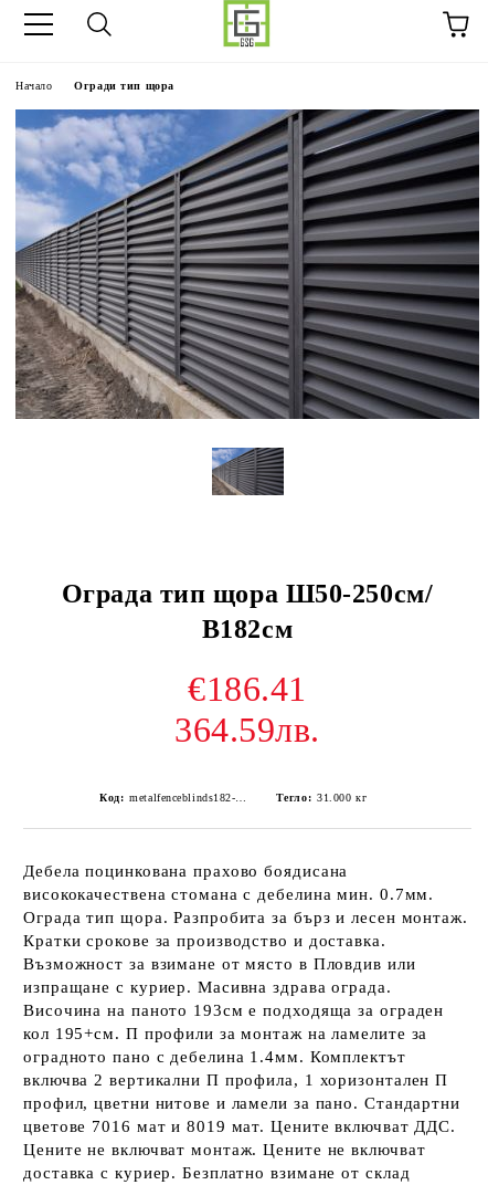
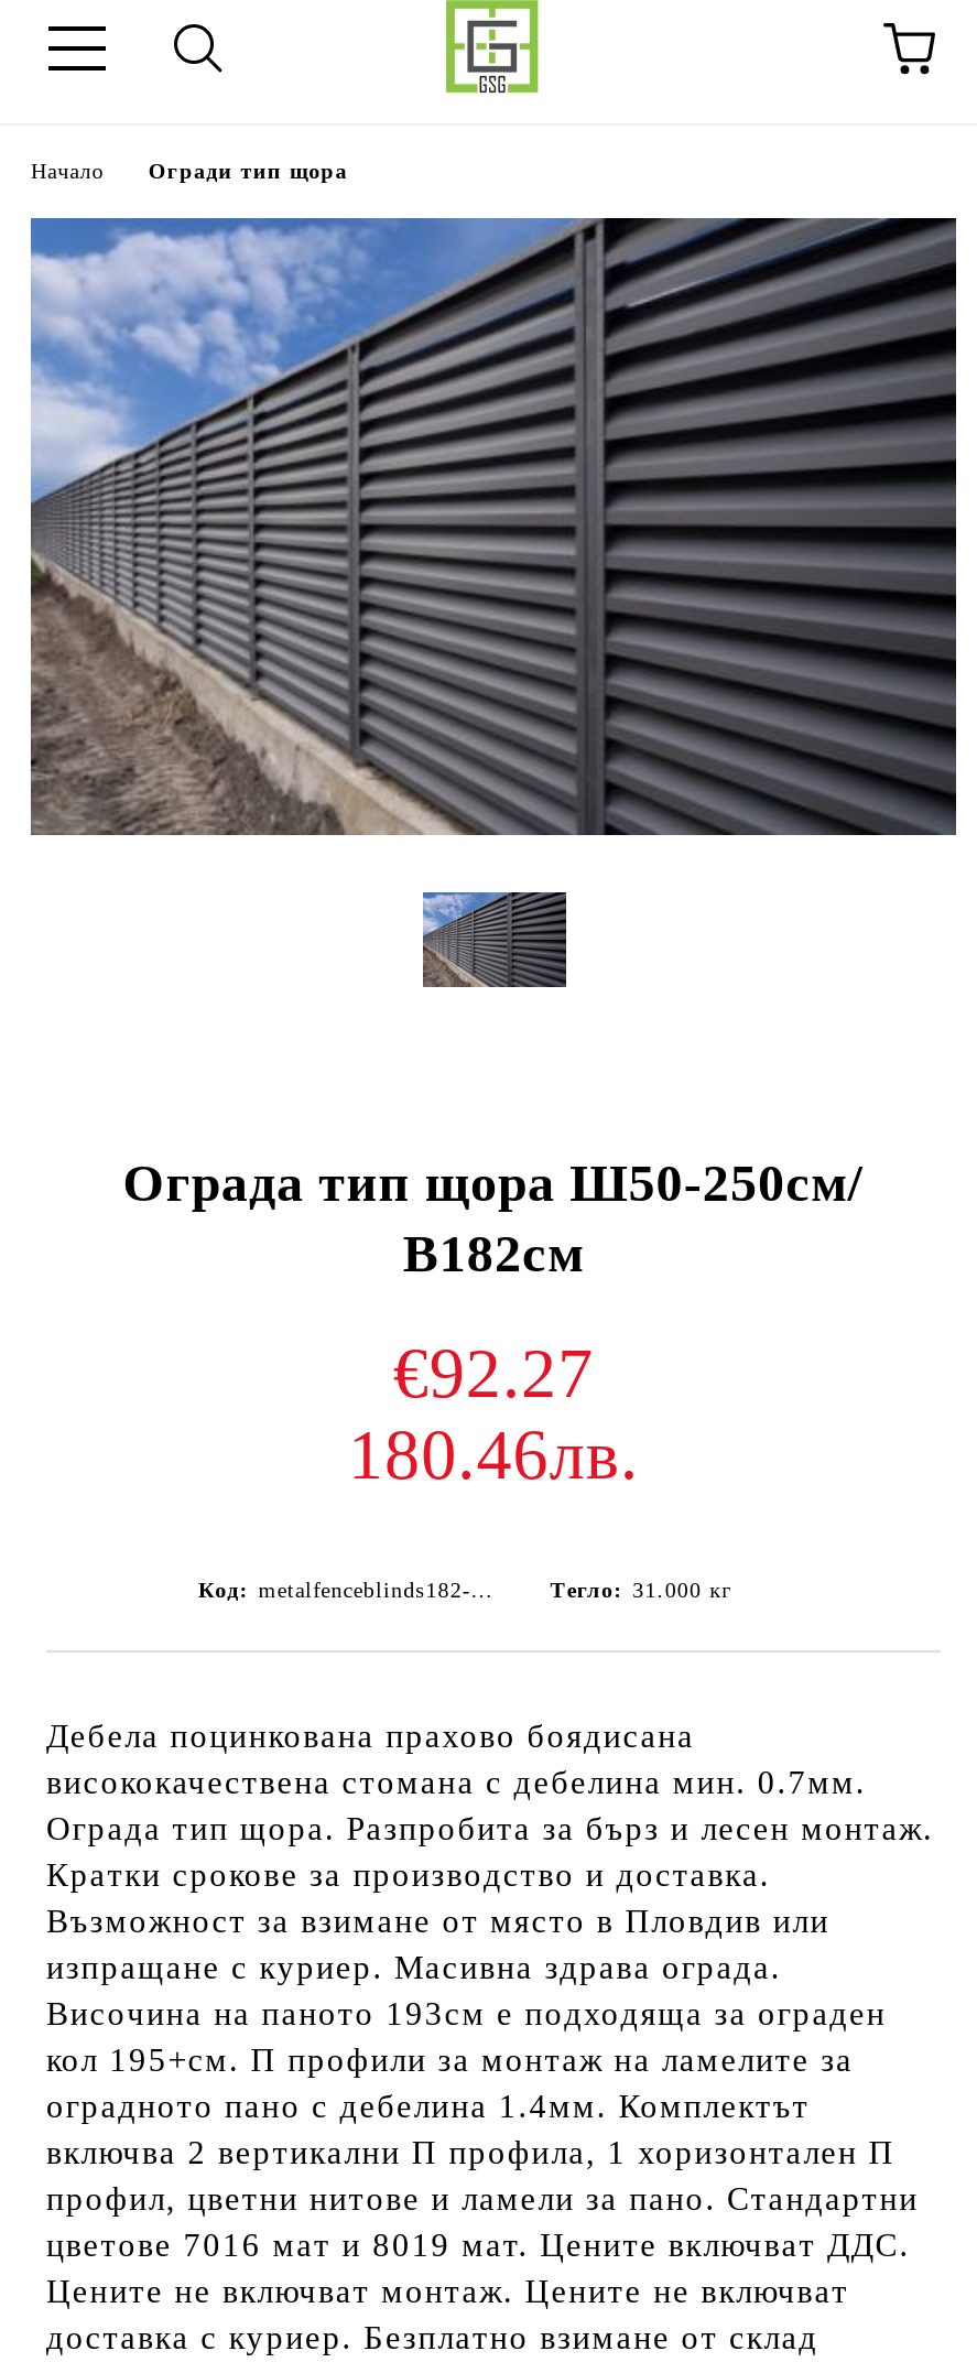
- €186.41
- 364.59лв.
+ €92.27
+ 180.46лв.
